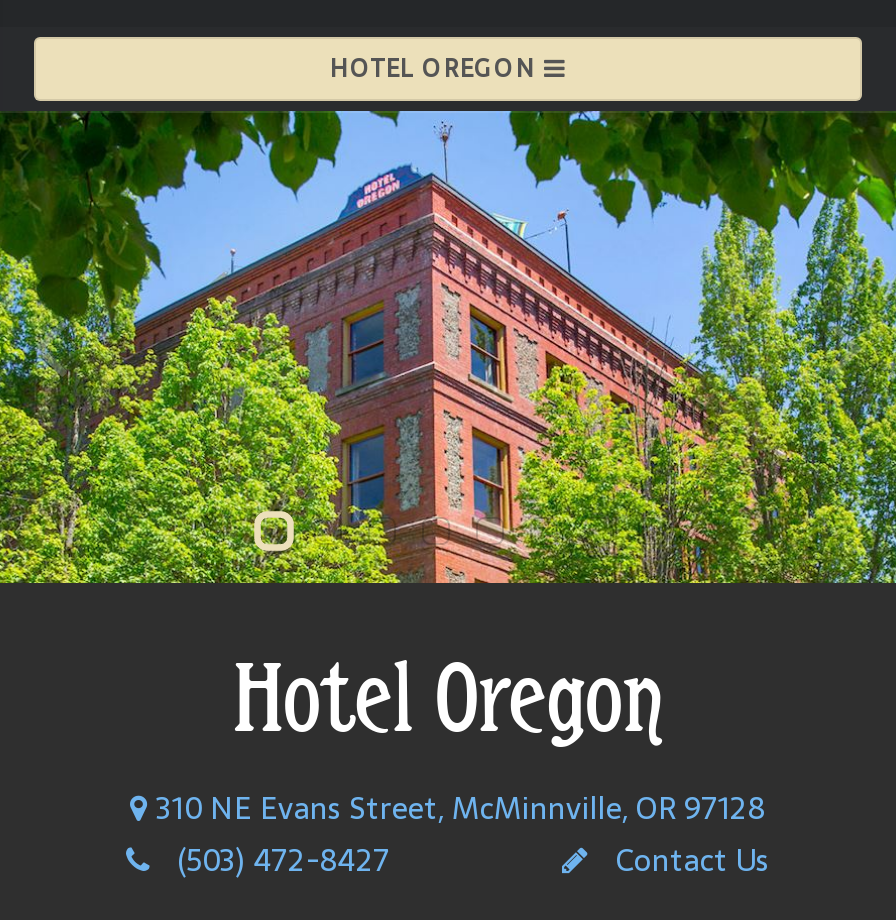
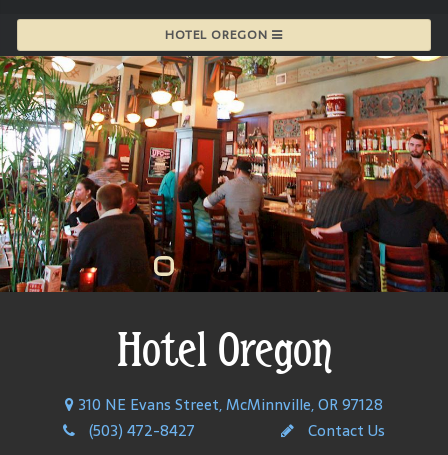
- [image]
+ [image]
